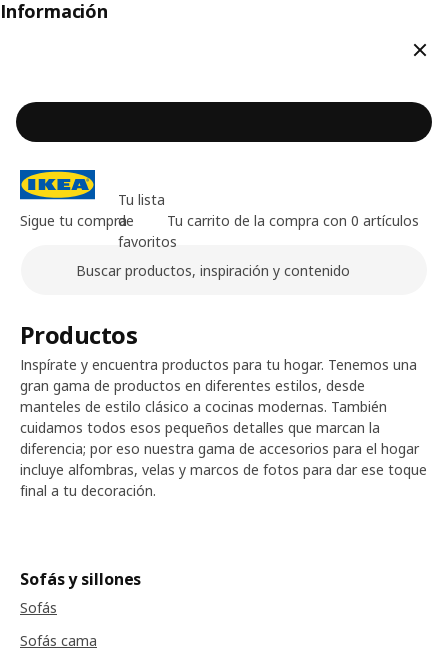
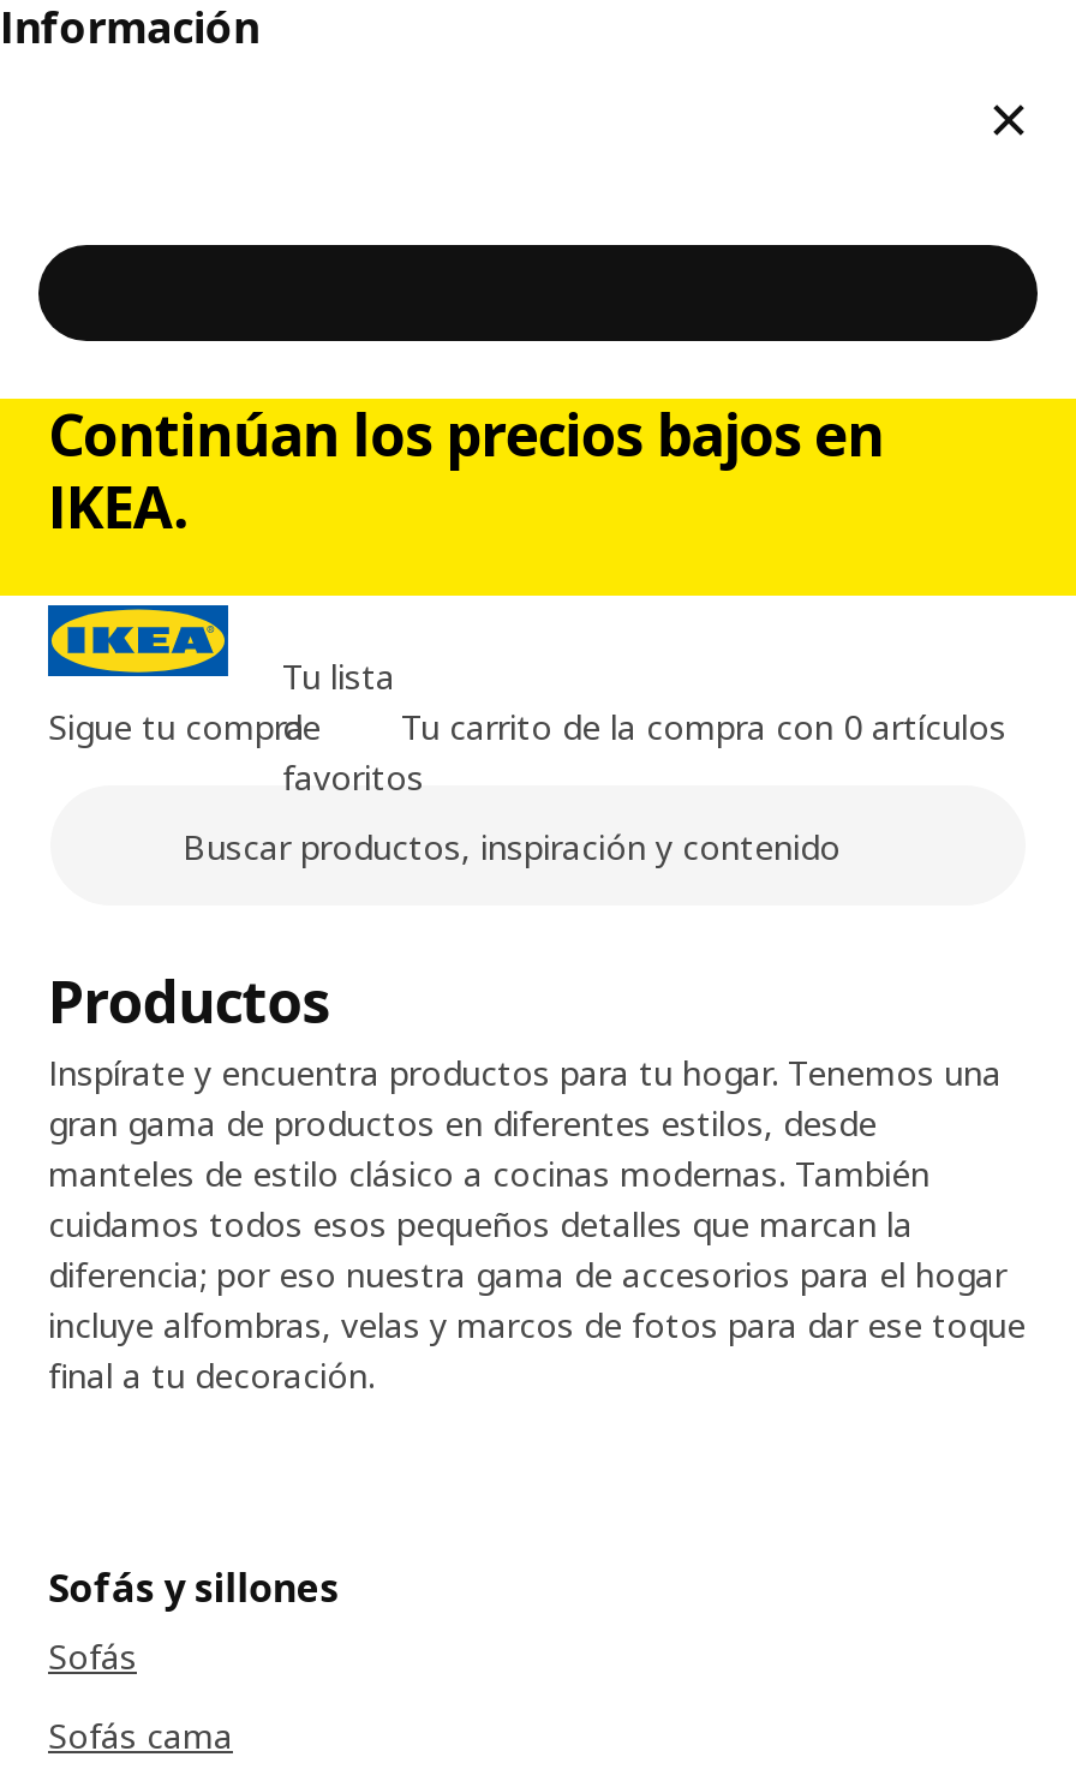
+ Continúan los precios bajos en
+ IKEA.
